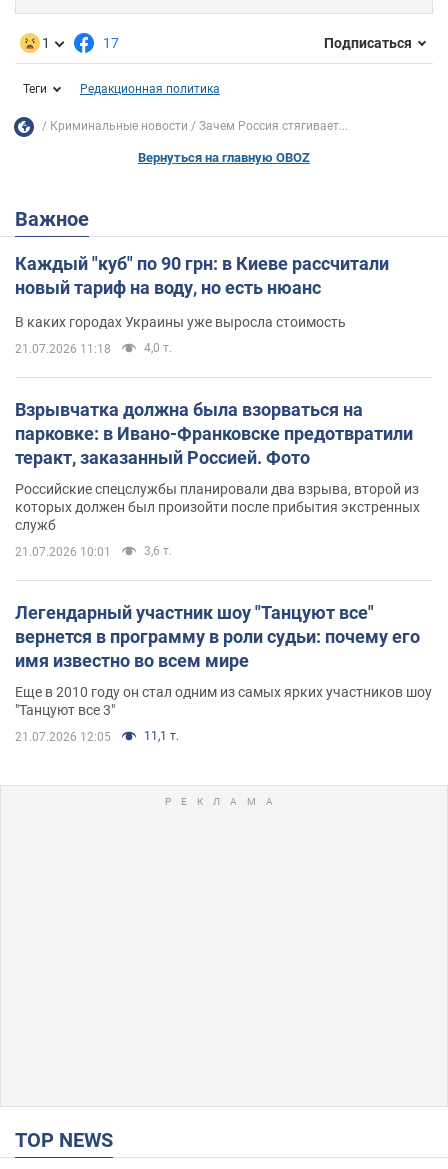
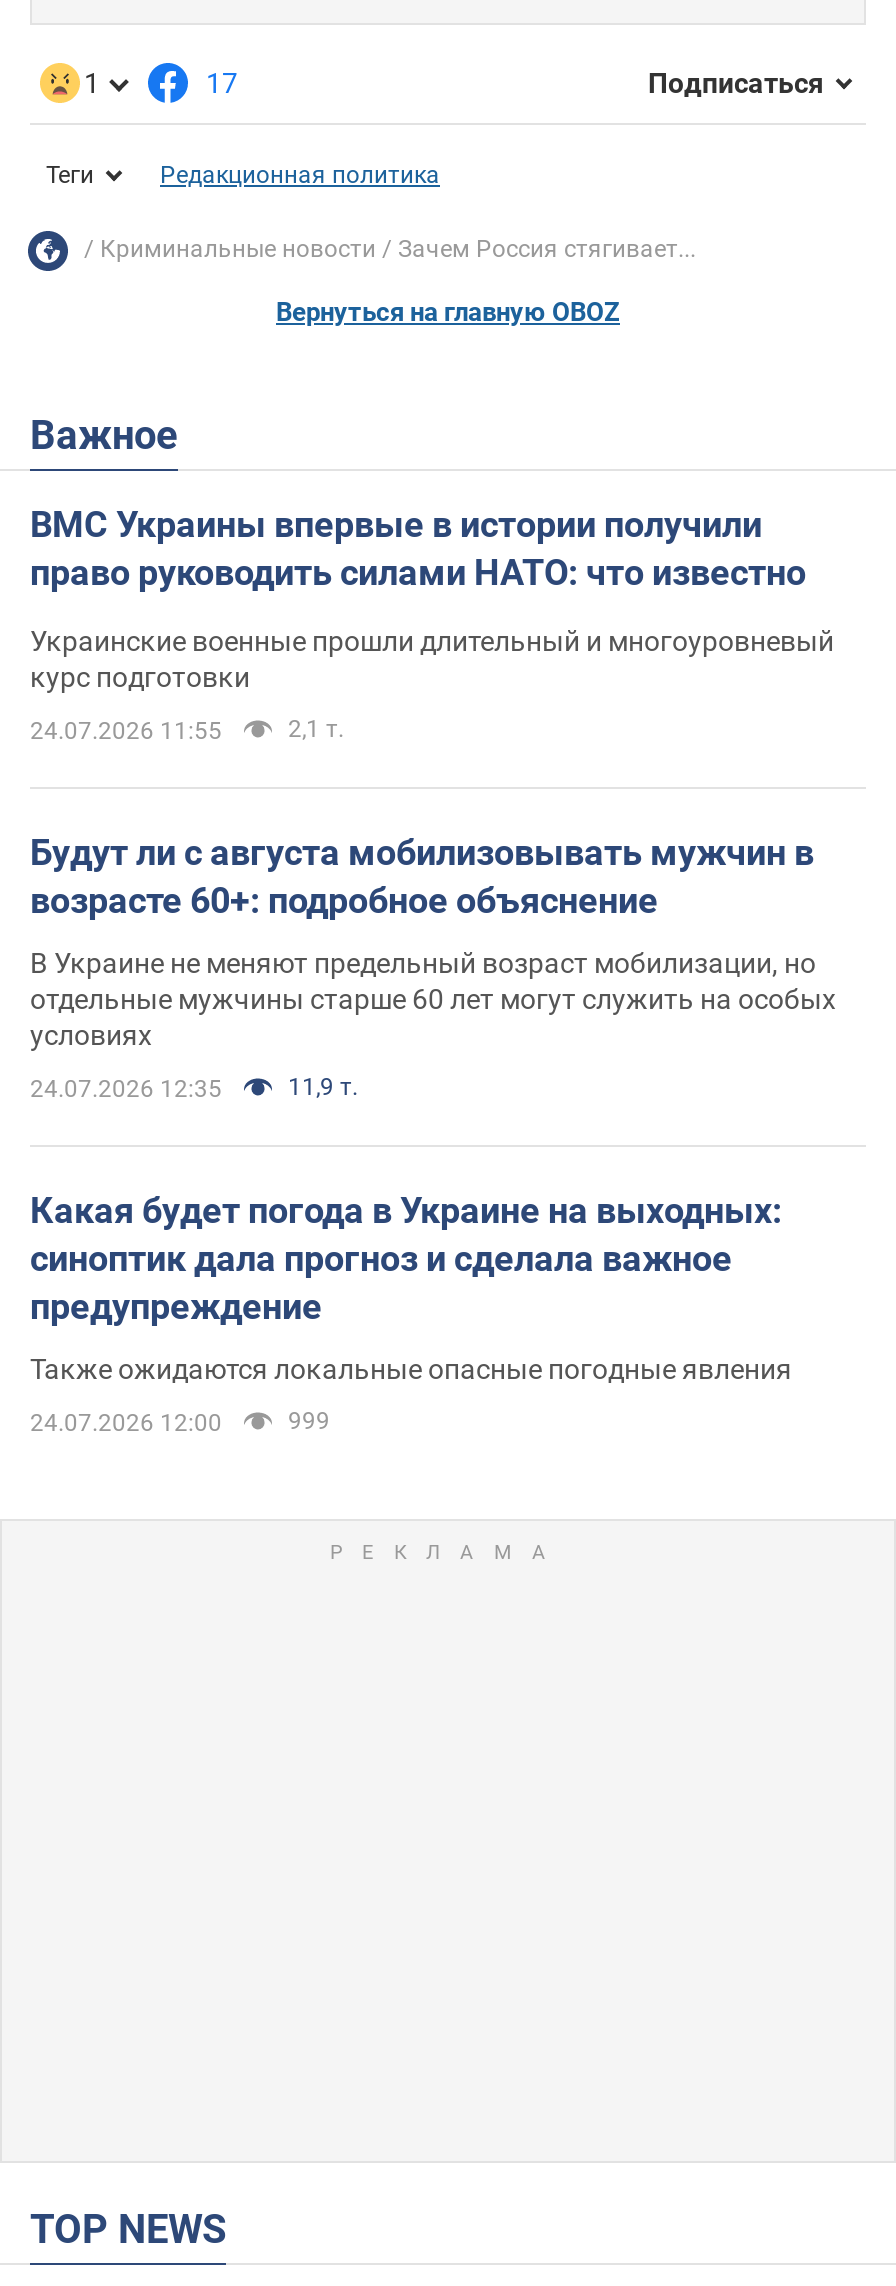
- Каждый "куб" по 90 грн: в Киеве рассчитали
- новый тариф на воду, но есть нюанс
+ ВМС Украины впервые в истории получили
+ право руководить силами НАТО: что известно

- В каких городах Украины уже выросла стоимость
+ Украинские военные прошли длительный и многоуровневый
+ курс подготовки

- 21.07.2026 11:18
- 4,0 т.
+ 24.07.2026 11:55
+ 2,1 т.

- Взрывчатка должна была взорваться на
- парковке: в Ивано-Франковске предотвратили
- теракт, заказанный Россией. Фото
+ Будут ли с августа мобилизовывать мужчин в
+ возрасте 60+: подробное объяснение

- Российские спецслужбы планировали два взрыва, второй из
- которых должен был произойти после прибытия экстренных
- служб
+ В Украине не меняют предельный возраст мобилизации, но
+ отдельные мужчины старше 60 лет могут служить на особых
+ условиях

- 21.07.2026 10:01
- 3,6 т.
+ 24.07.2026 12:35
+ 11,9 т.

- Легендарный участник шоу "Танцуют все"
- вернется в программу в роли судьи: почему его
- имя известно во всем мире
+ Какая будет погода в Украине на выходных:
+ синоптик дала прогноз и сделала важное
+ предупреждение

- Еще в 2010 году он стал одним из самых ярких участников шоу
- "Танцуют все 3"
+ Также ожидаются локальные опасные погодные явления

- 21.07.2026 12:05
- 11,1 т.
+ 24.07.2026 12:00
+ 999
